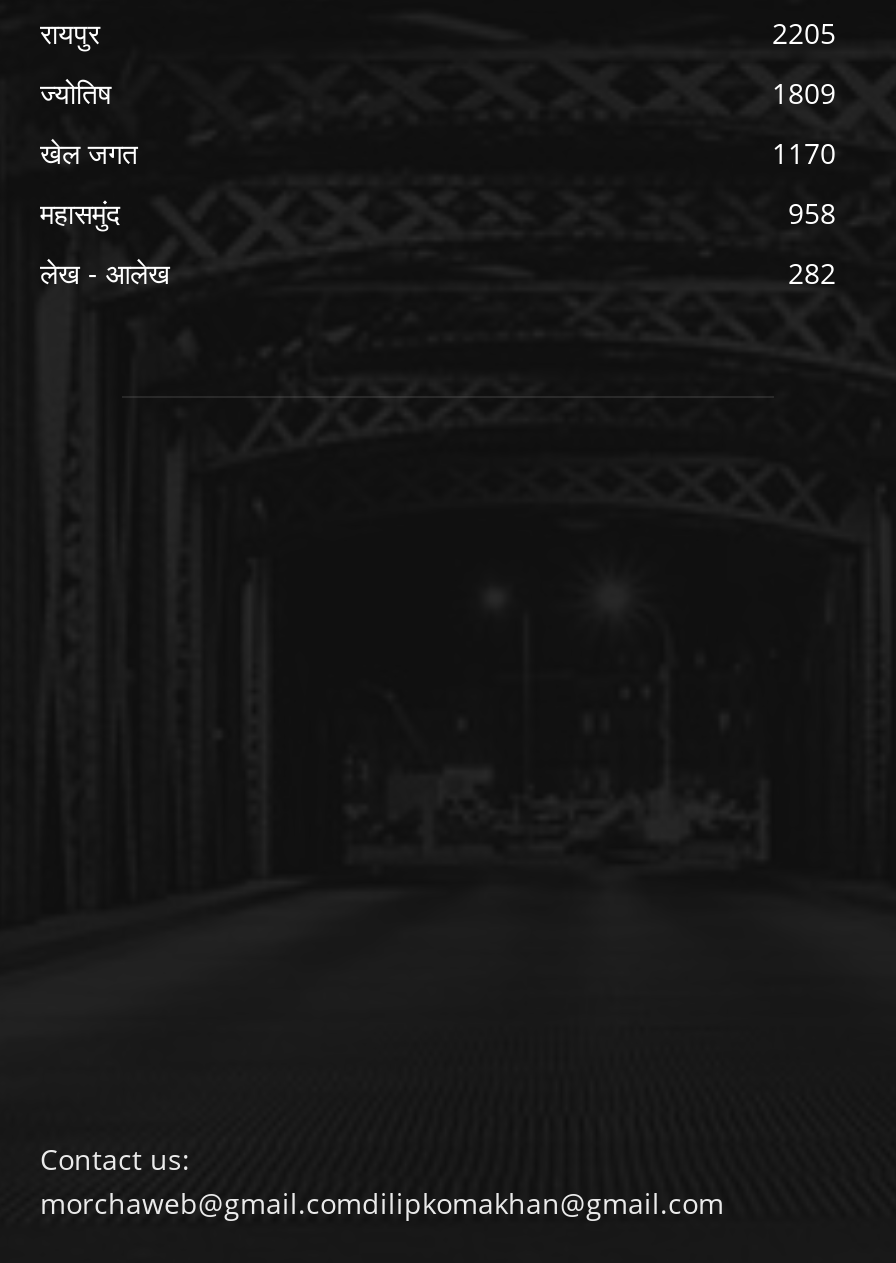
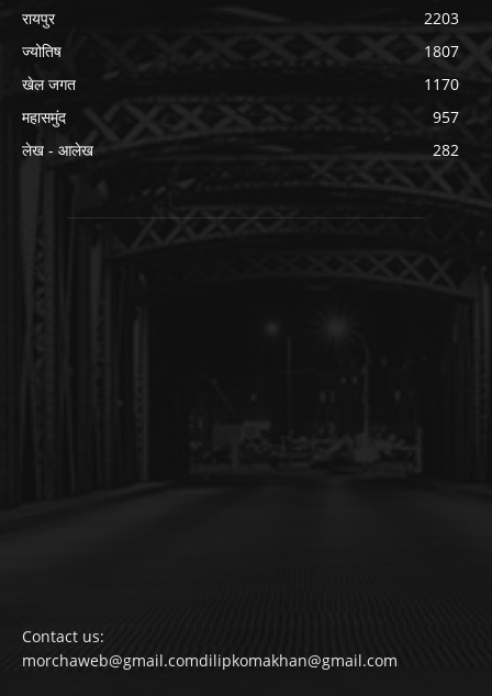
- 2205
+ 2203

- 1809
+ 1807

- 958
+ 957
